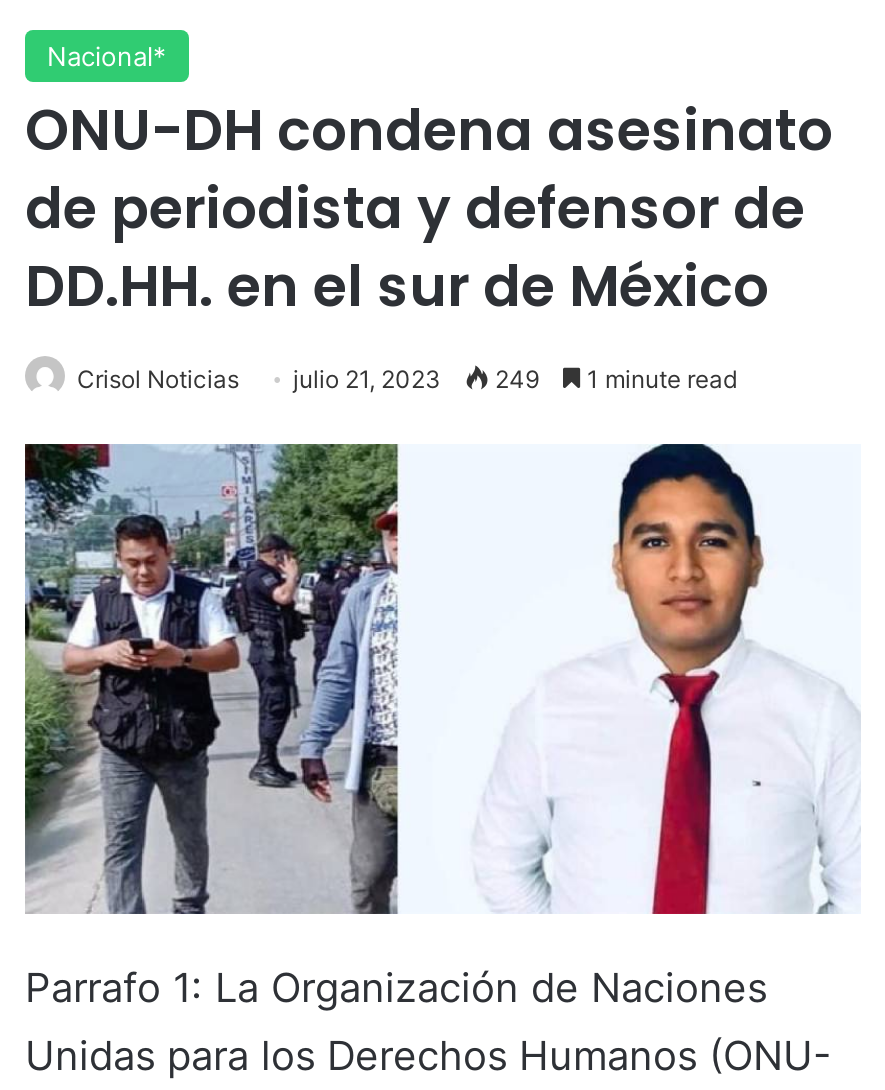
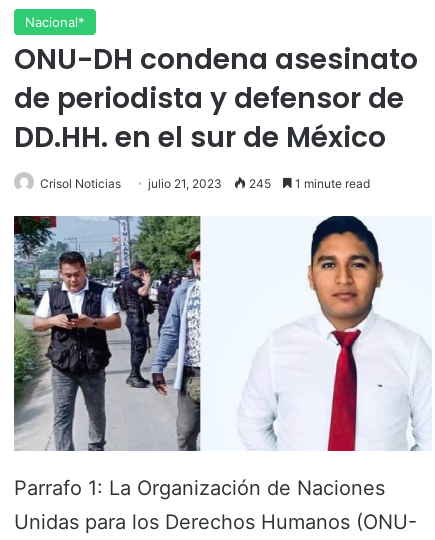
- Crisol Noticias julio 21, 2023 249 1 minute read
+ Crisol Noticias julio 21, 2023 245 1 minute read
